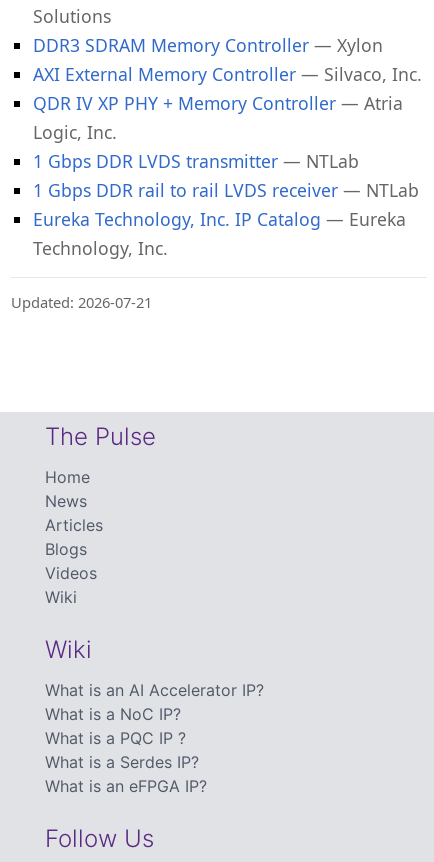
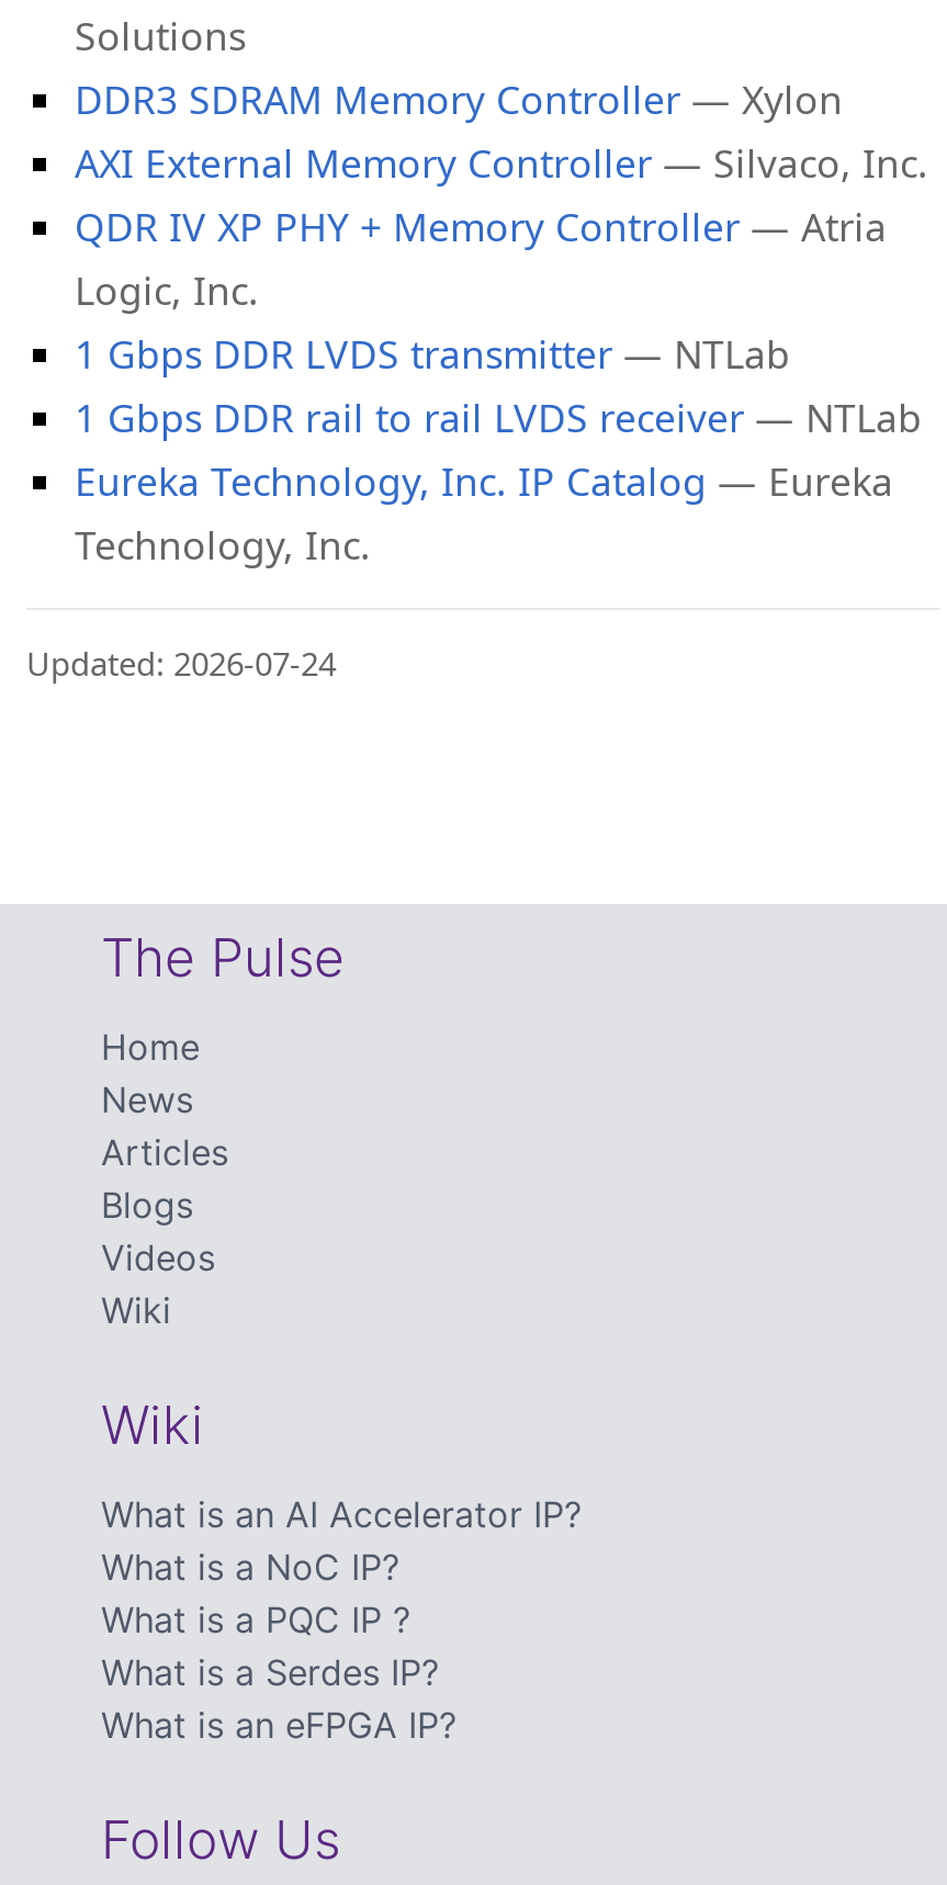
- Updated: 2026-07-21
+ Updated: 2026-07-24
